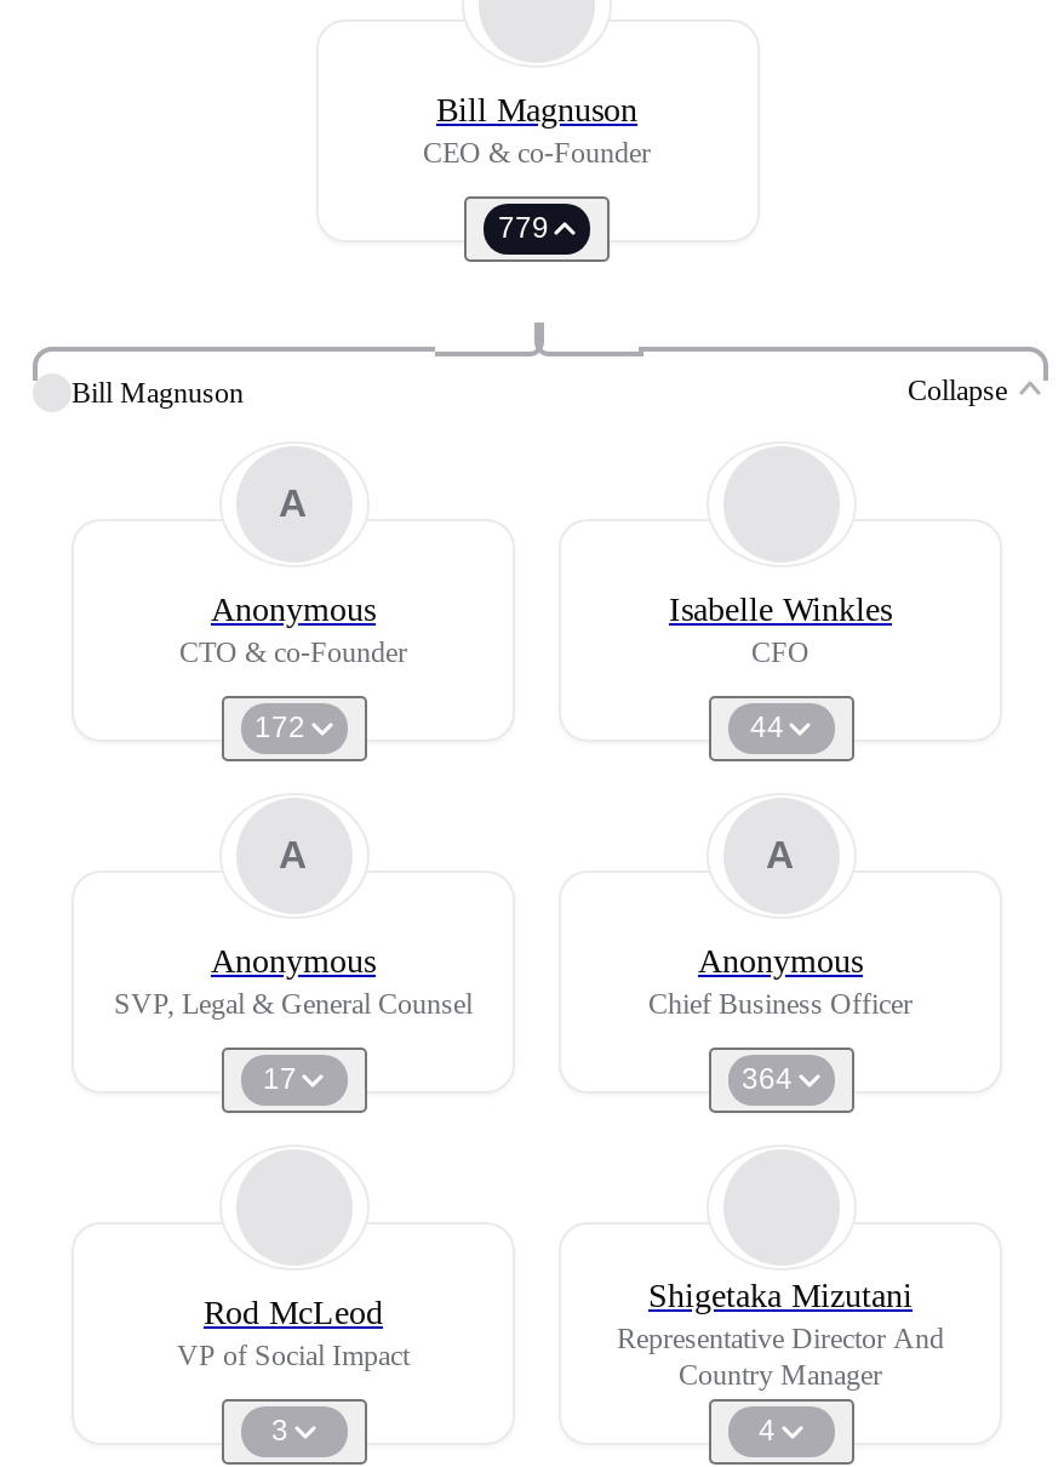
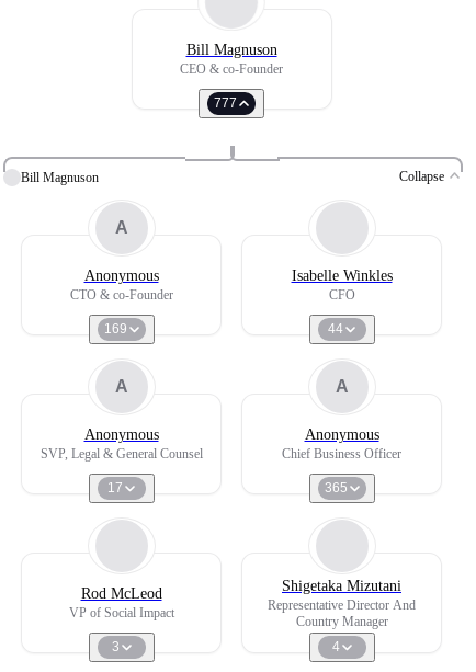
- 779
+ 777

- 172
+ 169

- 364
+ 365
